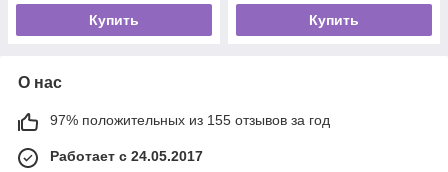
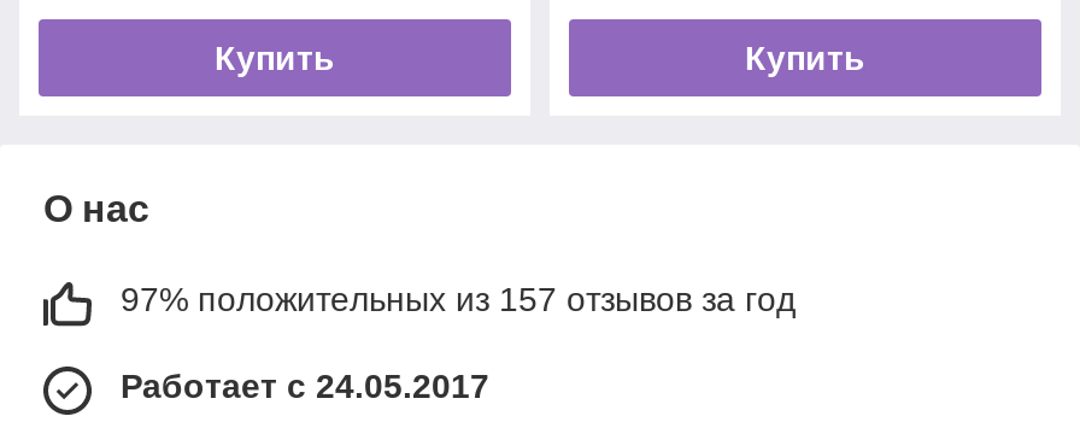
- 97% положительных из 155 отзывов за год
+ 97% положительных из 157 отзывов за год
